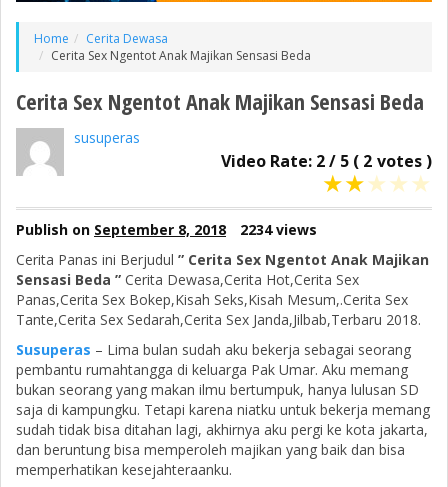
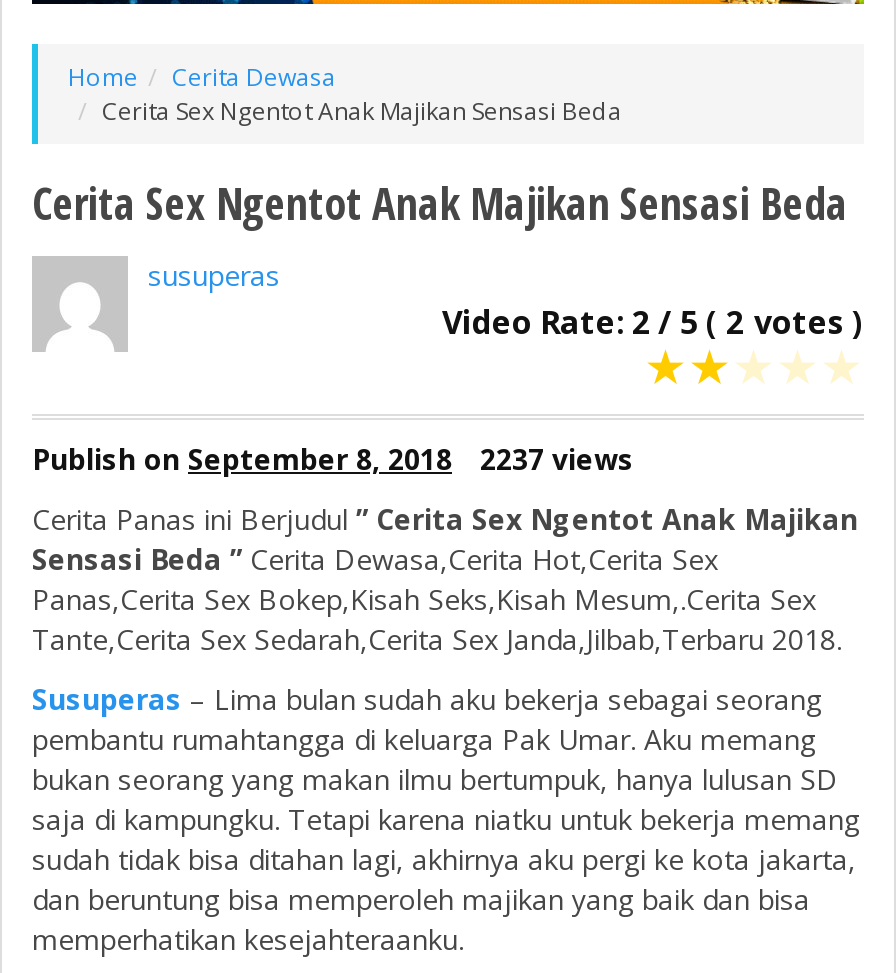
- Publish on September 8, 2018 2234 views
+ Publish on September 8, 2018 2237 views
